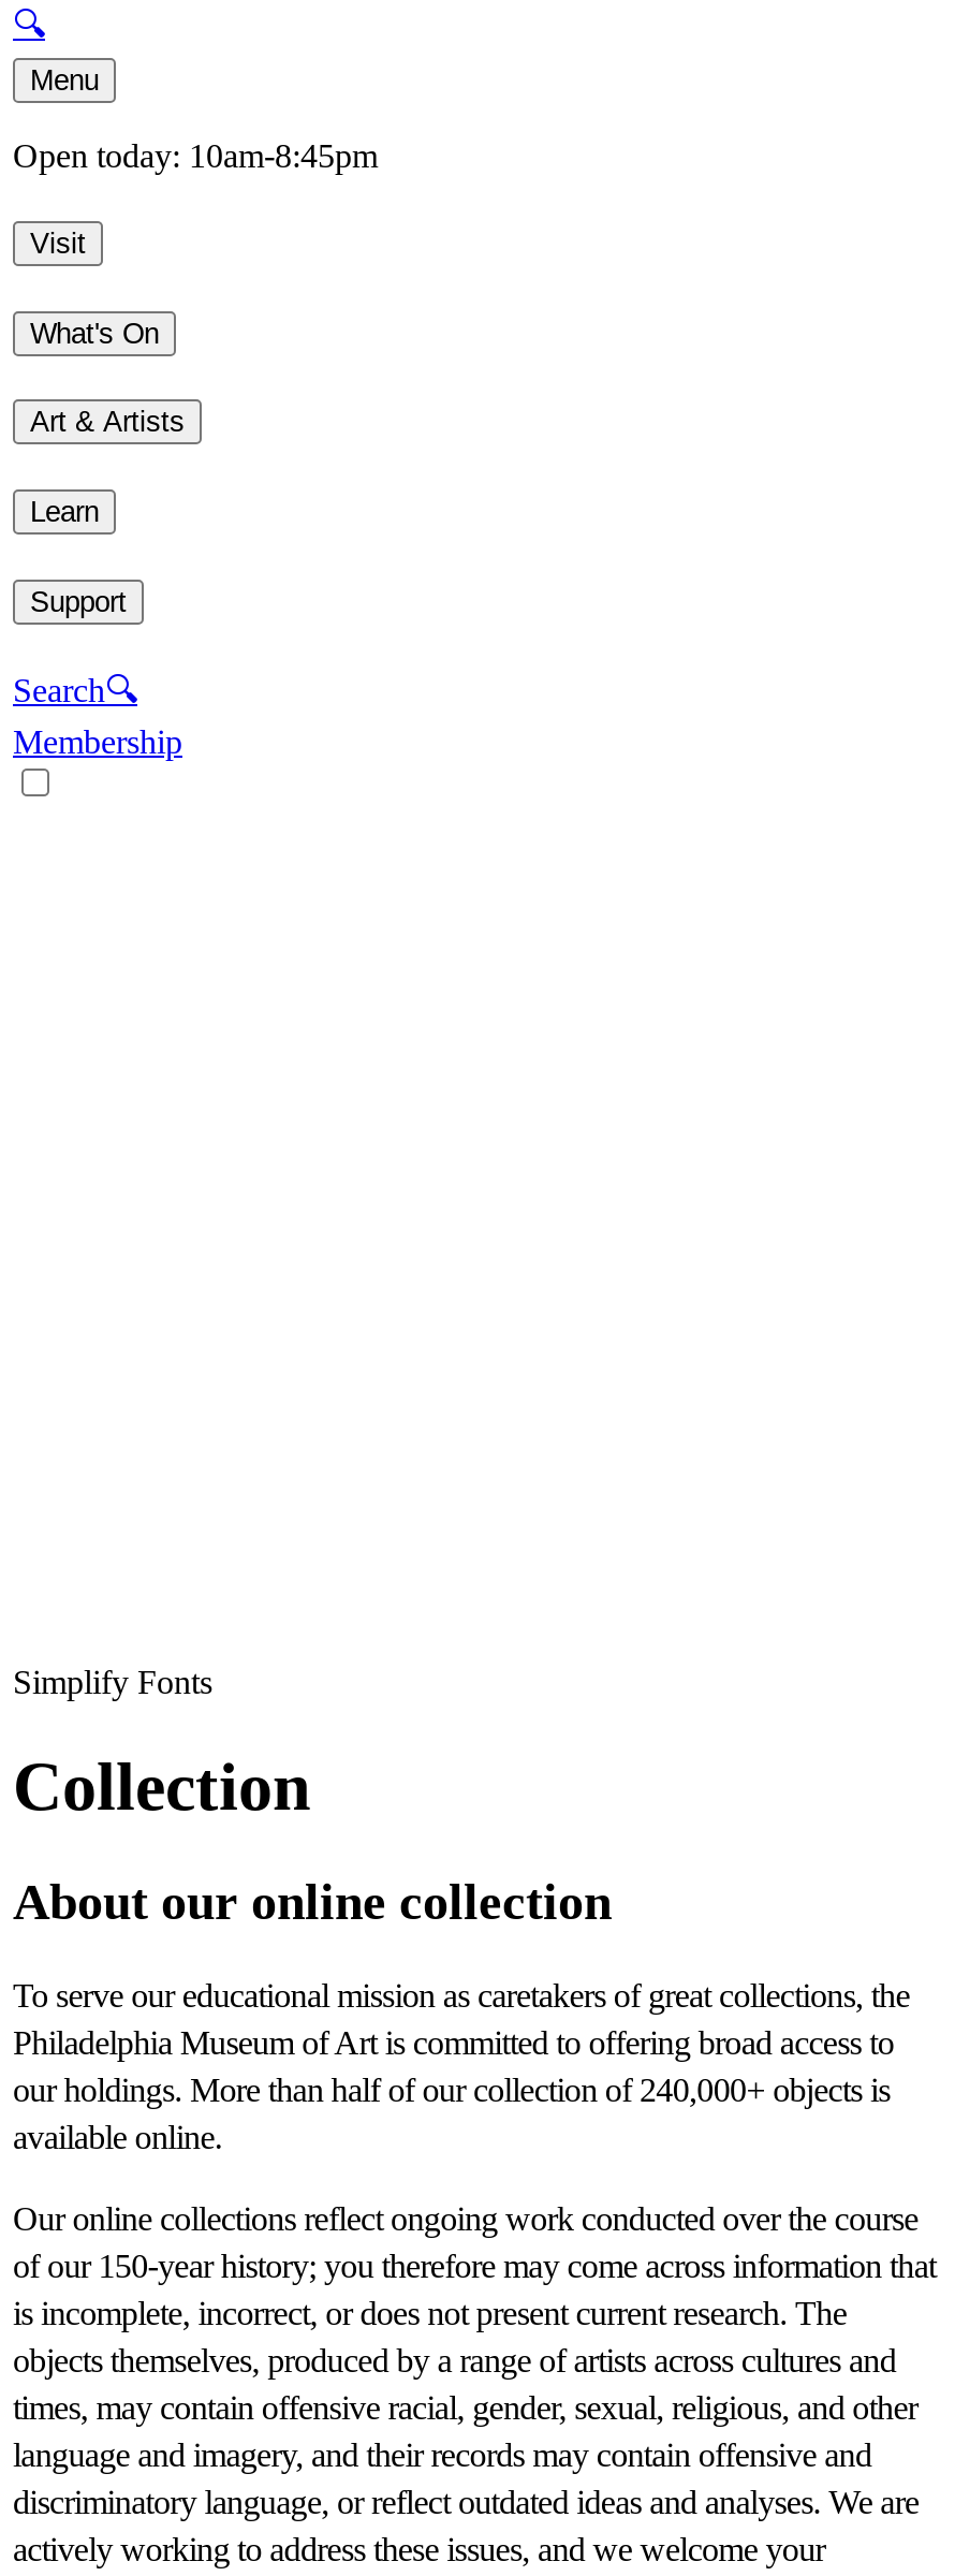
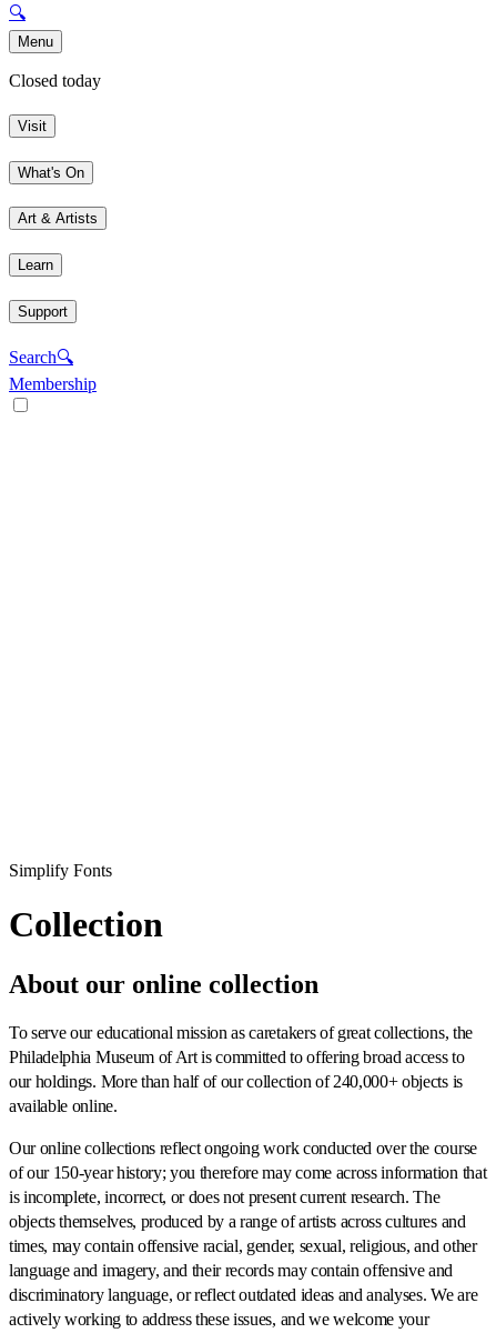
- Open today: 10am-8:45pm
+ Closed today
